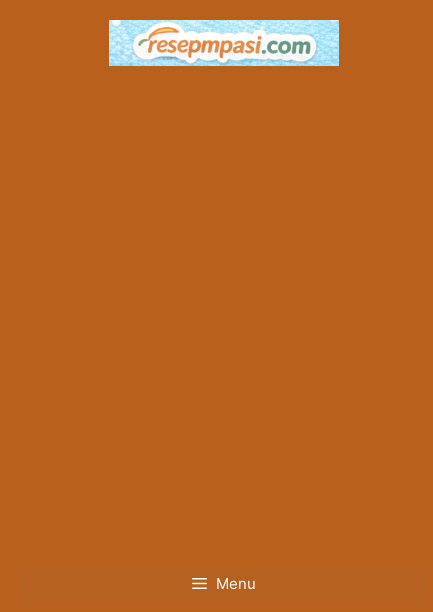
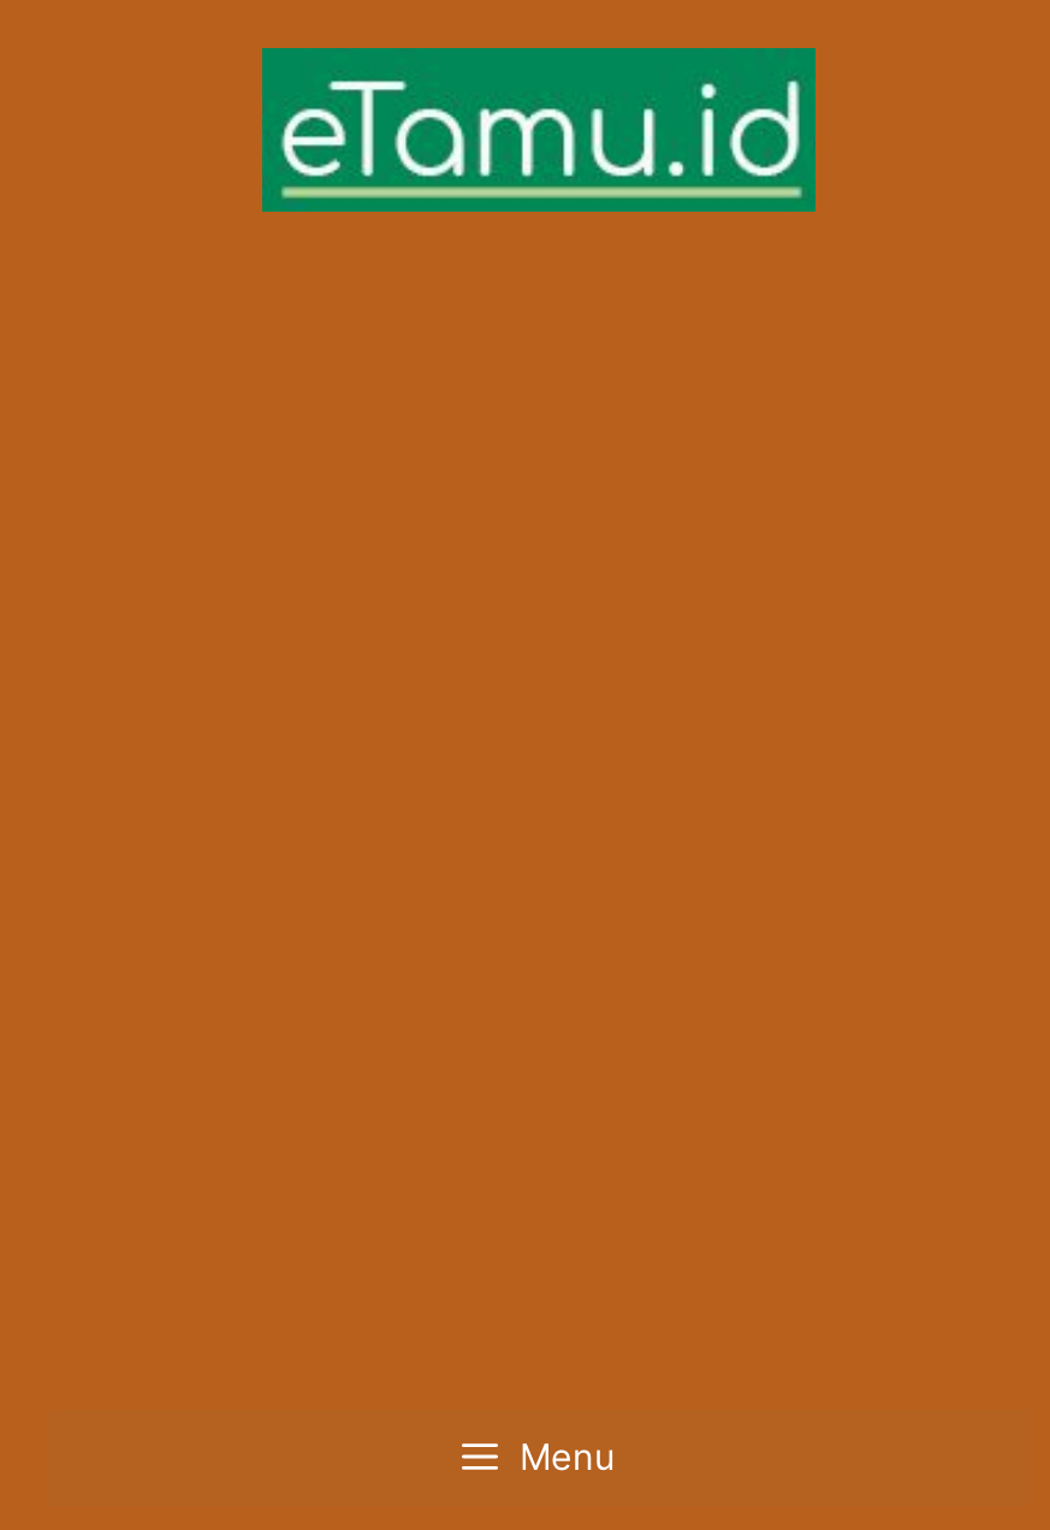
- [image]
+ [image]
